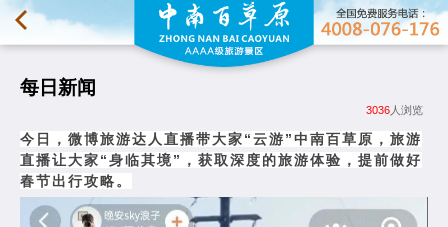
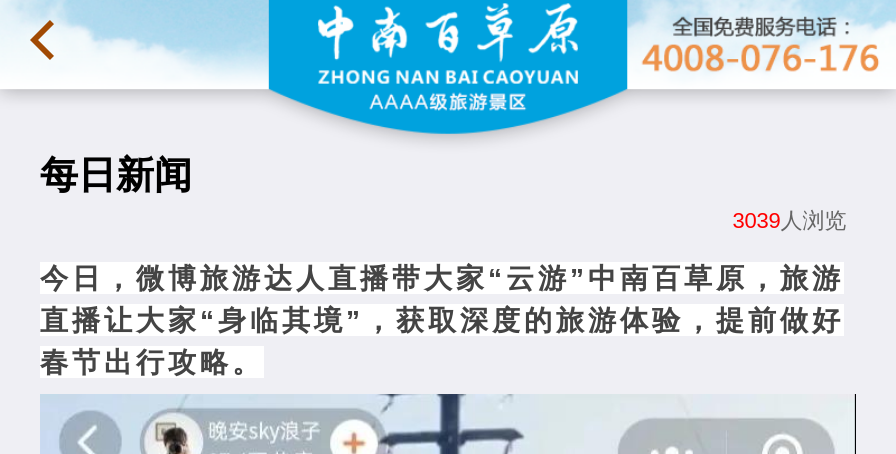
- 3036人浏览
+ 3039人浏览
